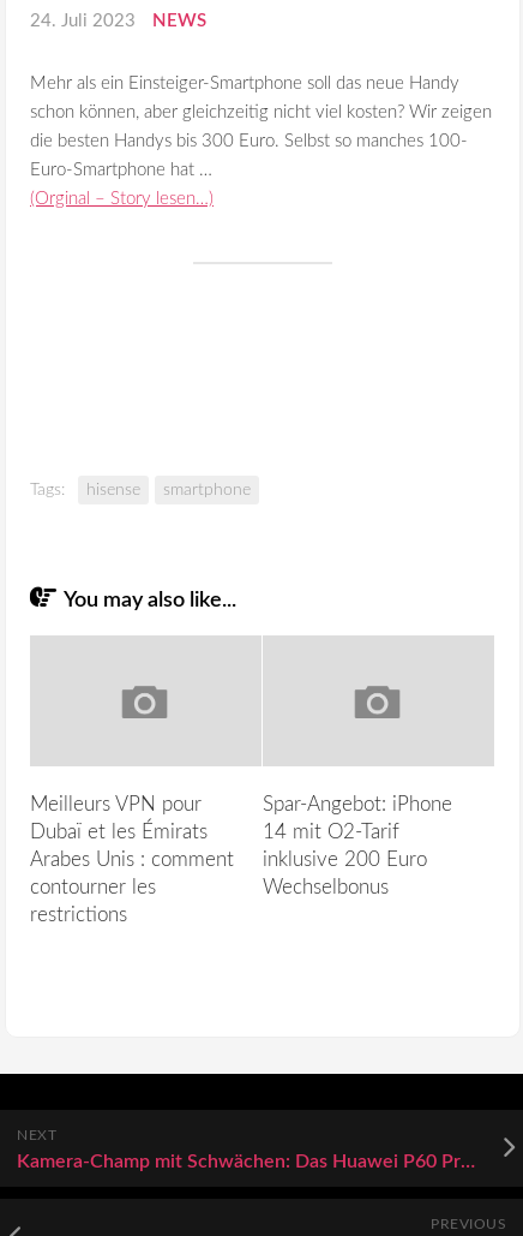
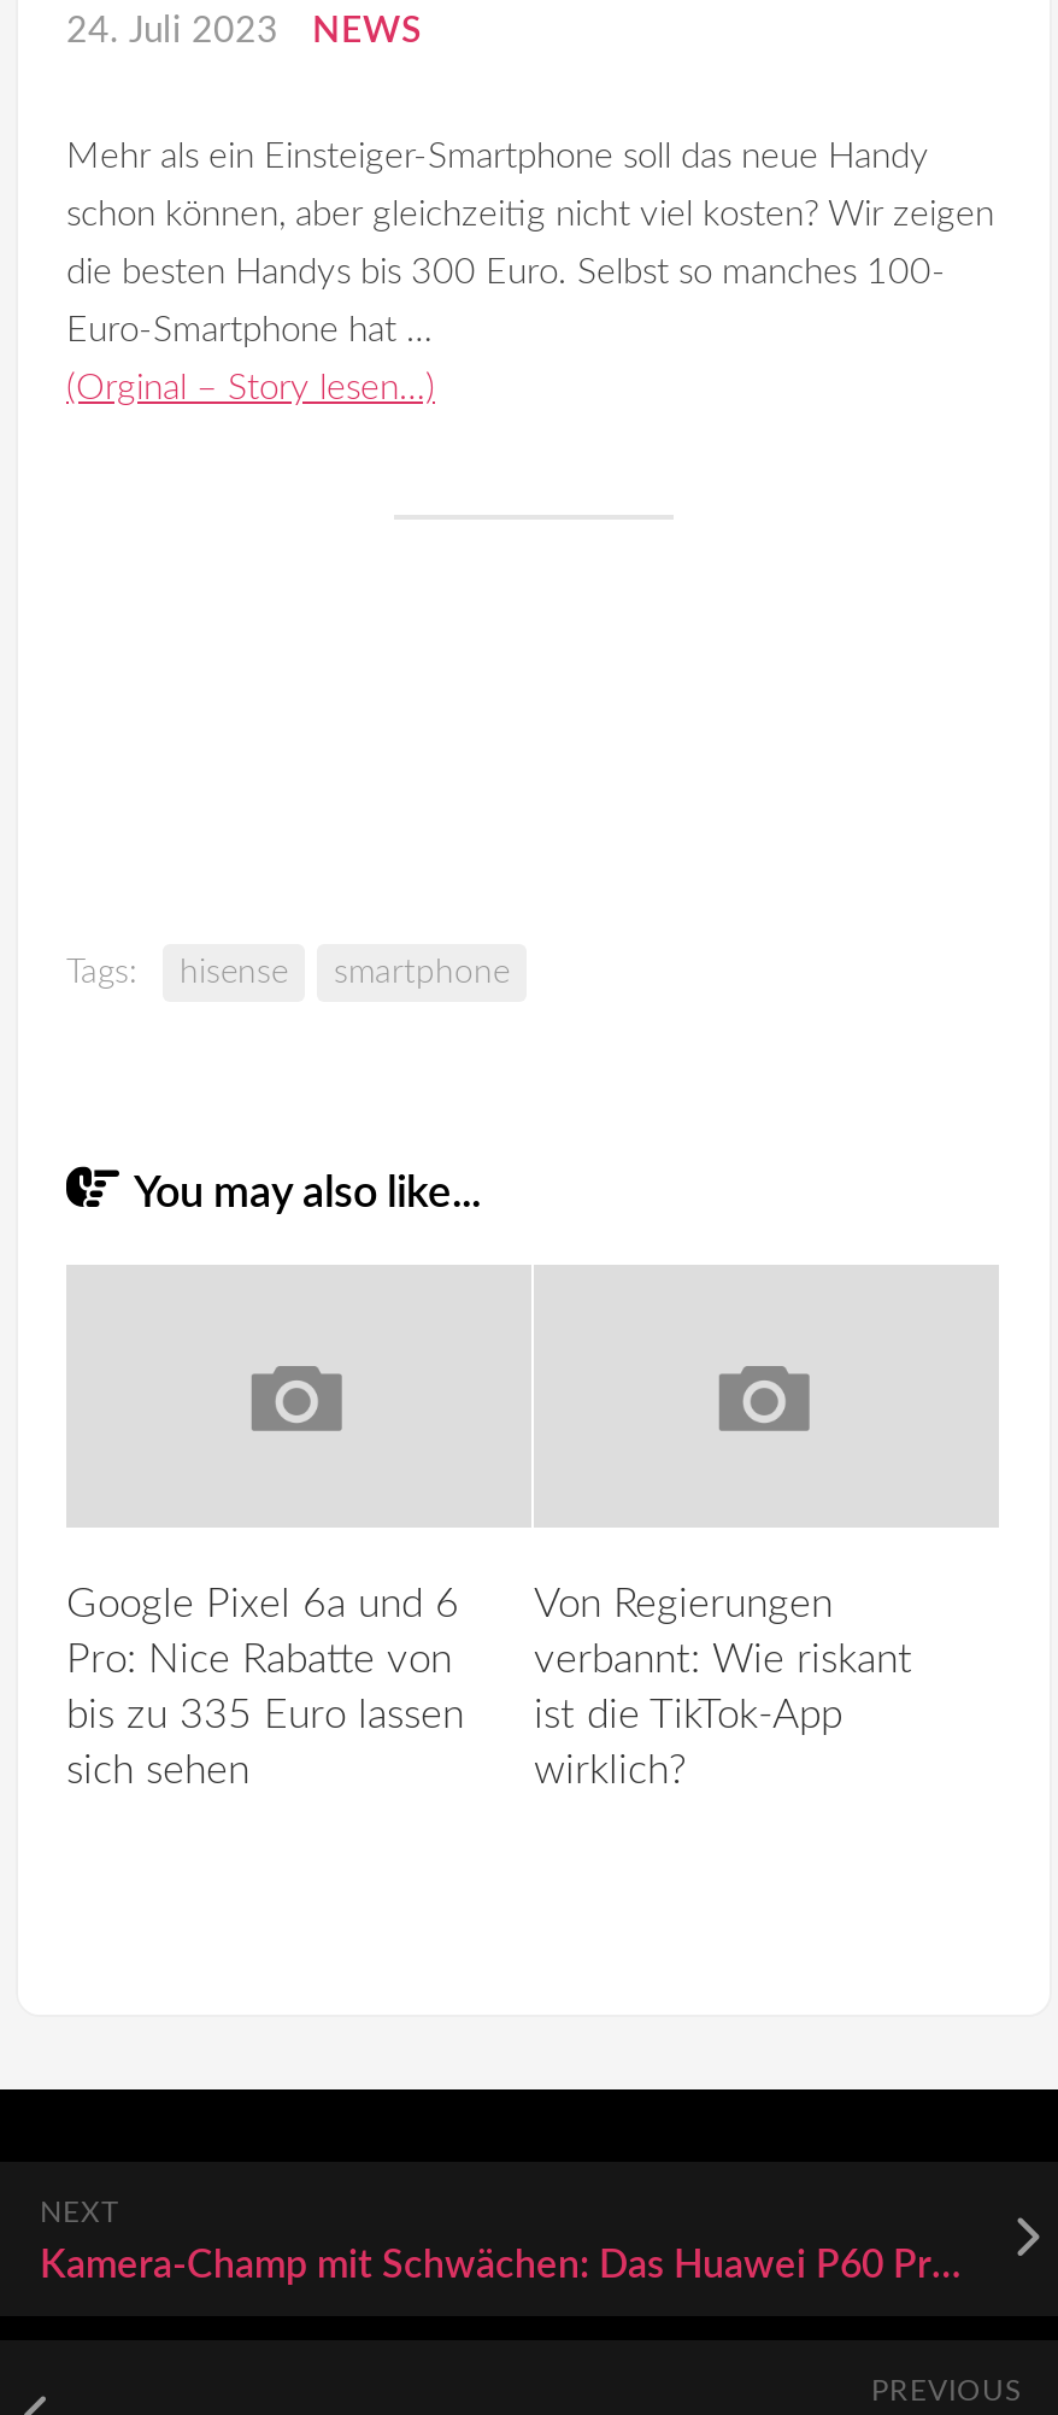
- Meilleurs VPN pour
- Dubaï et les Émirats
- Arabes Unis : comment
- contourner les
- restrictions
+ Google Pixel 6a und 6
+ Pro: Nice Rabatte von
+ bis zu 335 Euro lassen
+ sich sehen

- Spar-Angebot: iPhone
- 14 mit O2-Tarif
- inklusive 200 Euro
- Wechselbonus
+ Von Regierungen
+ verbannt: Wie riskant
+ ist die TikTok-App
+ wirklich?
